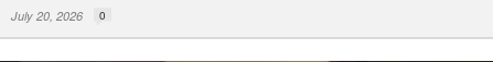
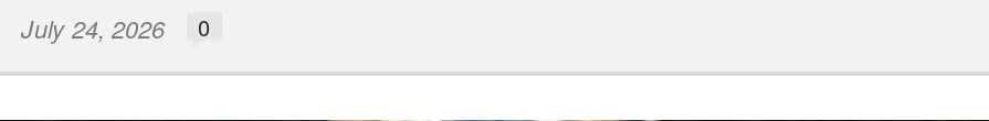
- July 20, 2026 0
+ July 24, 2026 0
